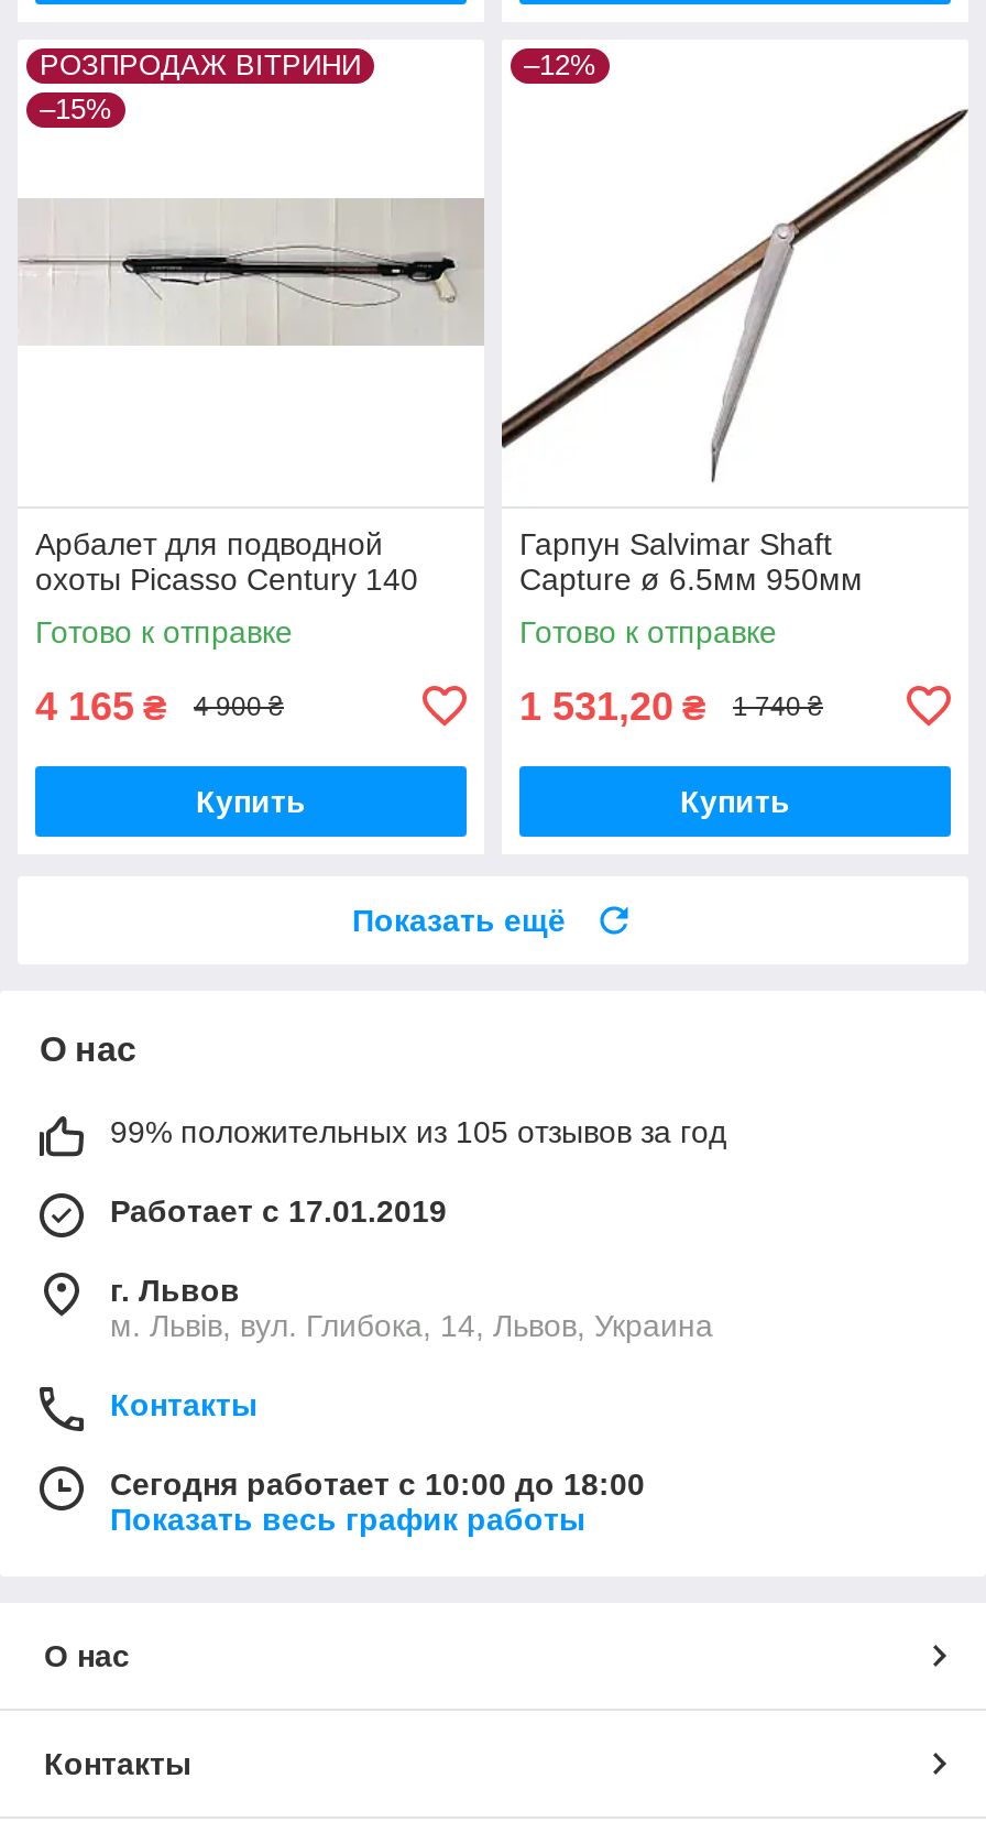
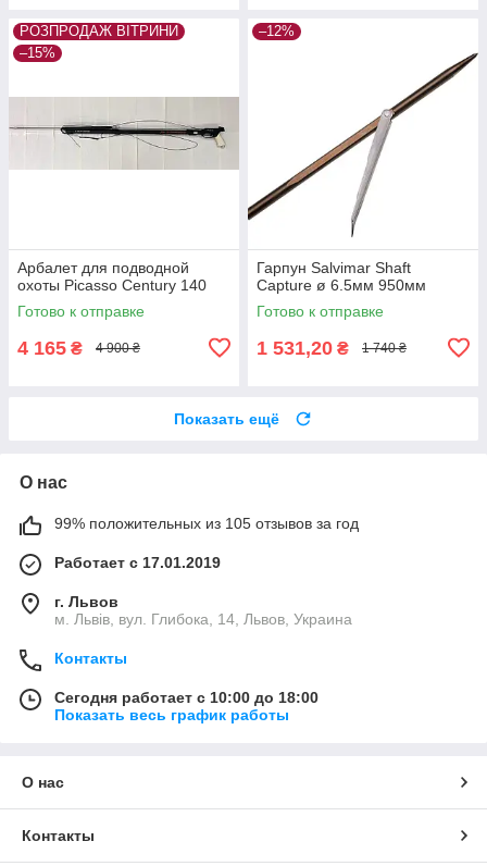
- Купить

- Купить
